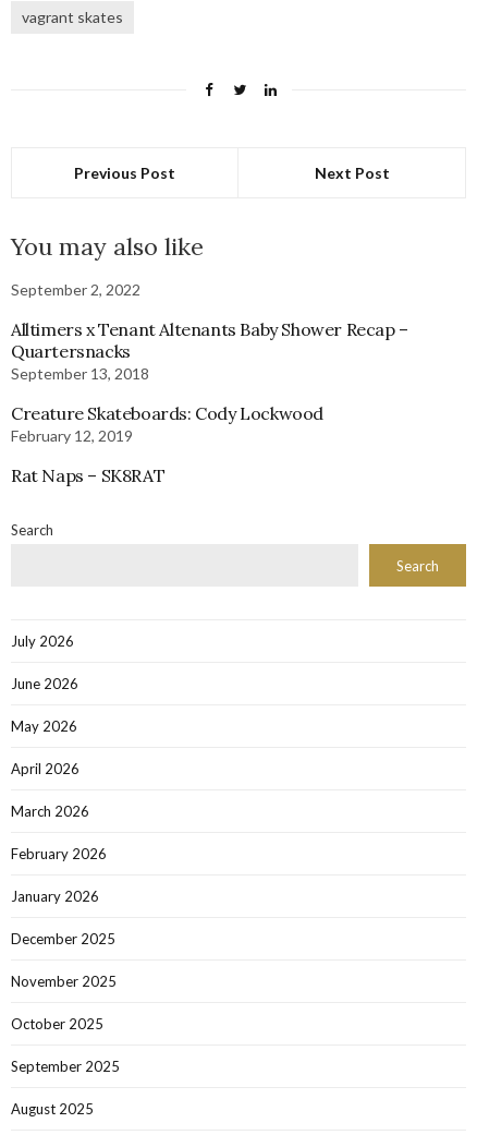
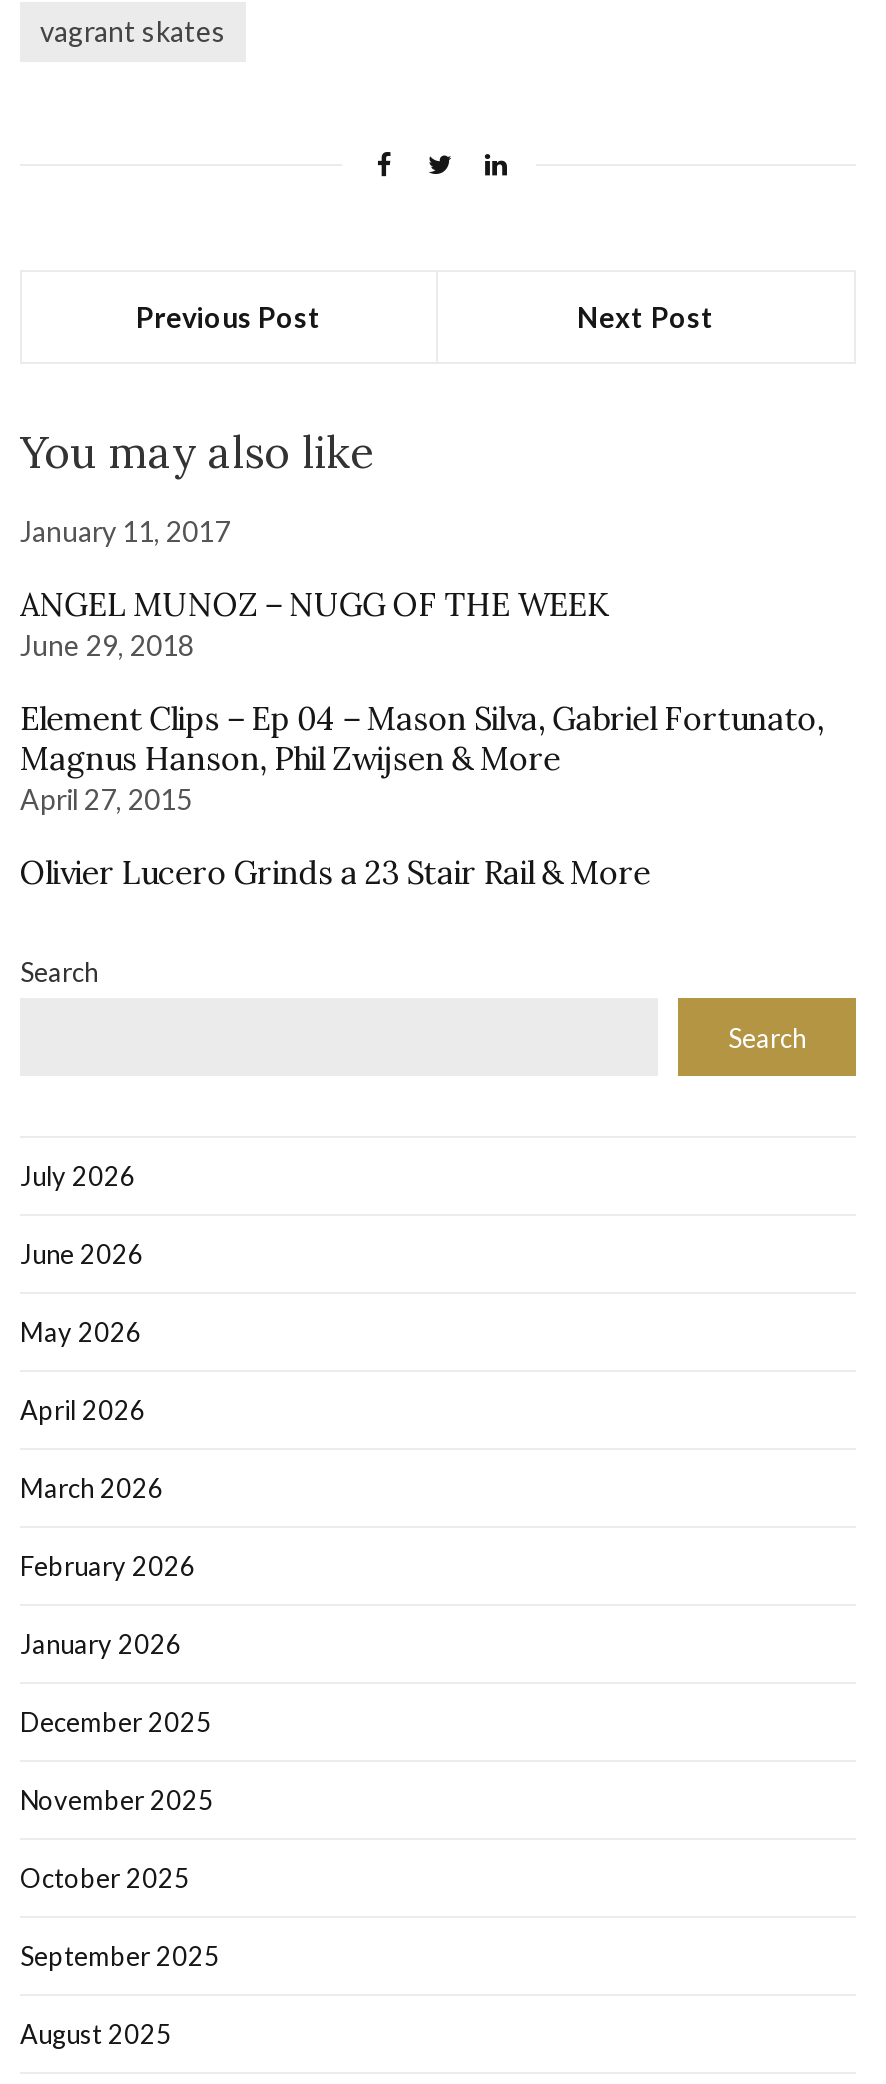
- September 2, 2022
+ January 11, 2017

- Alltimers x Tenant Altenants Baby Shower Recap –
- Quartersnacks
- September 13, 2018
+ ANGEL MUNOZ – NUGG OF THE WEEK
+ June 29, 2018

- Creature Skateboards: Cody Lockwood
- February 12, 2019
+ Element Clips – Ep 04 – Mason Silva, Gabriel Fortunato,
+ Magnus Hanson, Phil Zwijsen & More
+ April 27, 2015

- Rat Naps – SK8RAT
+ Olivier Lucero Grinds a 23 Stair Rail & More
